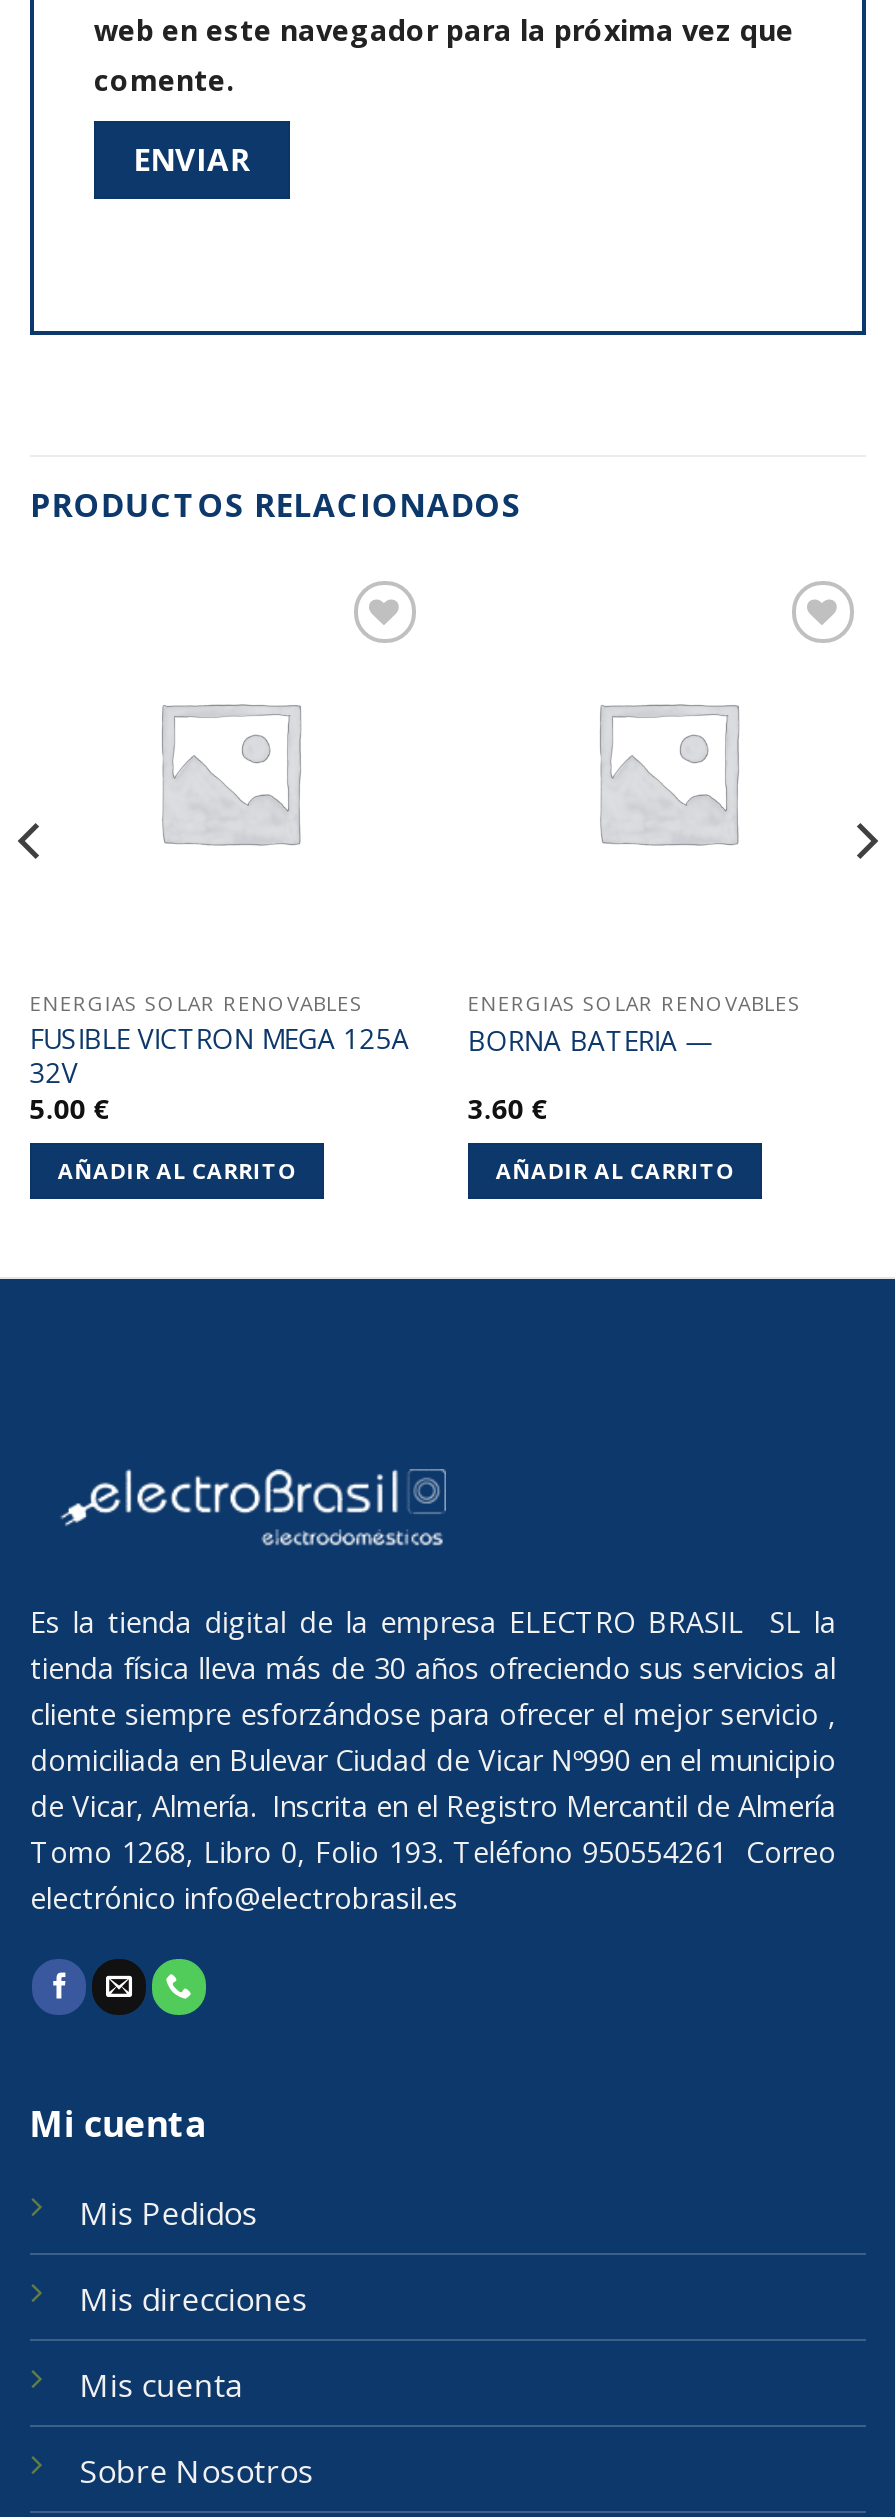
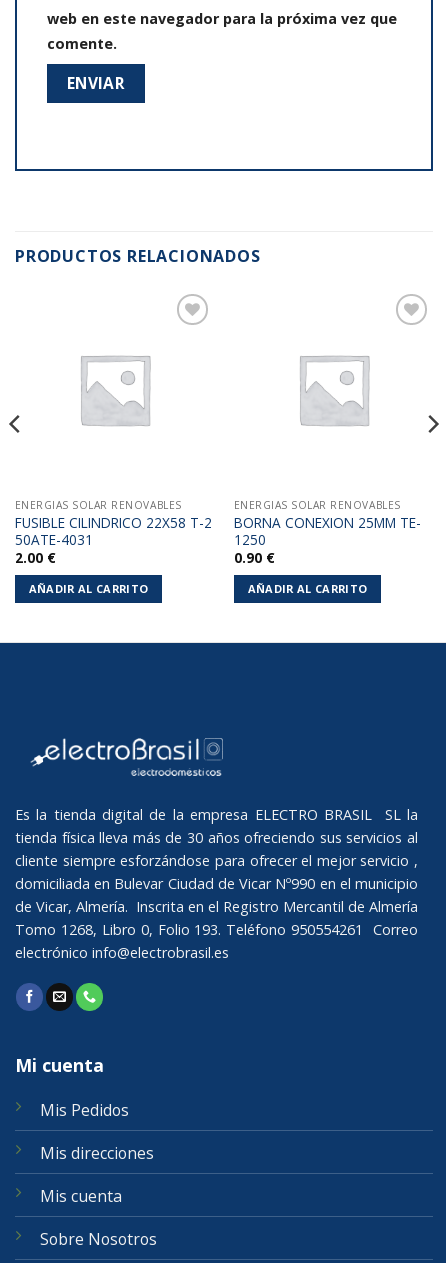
- FUSIBLE VICTRON MEGA 125A
- 32V
- 5.00 €
+ FUSIBLE CILINDRICO 22X58 T-2
+ 50ATE-4031
+ 2.00 €

- BORNA BATERIA —
- 3.60 €
+ BORNA CONEXION 25MM TE-
+ 1250
+ 0.90 €
